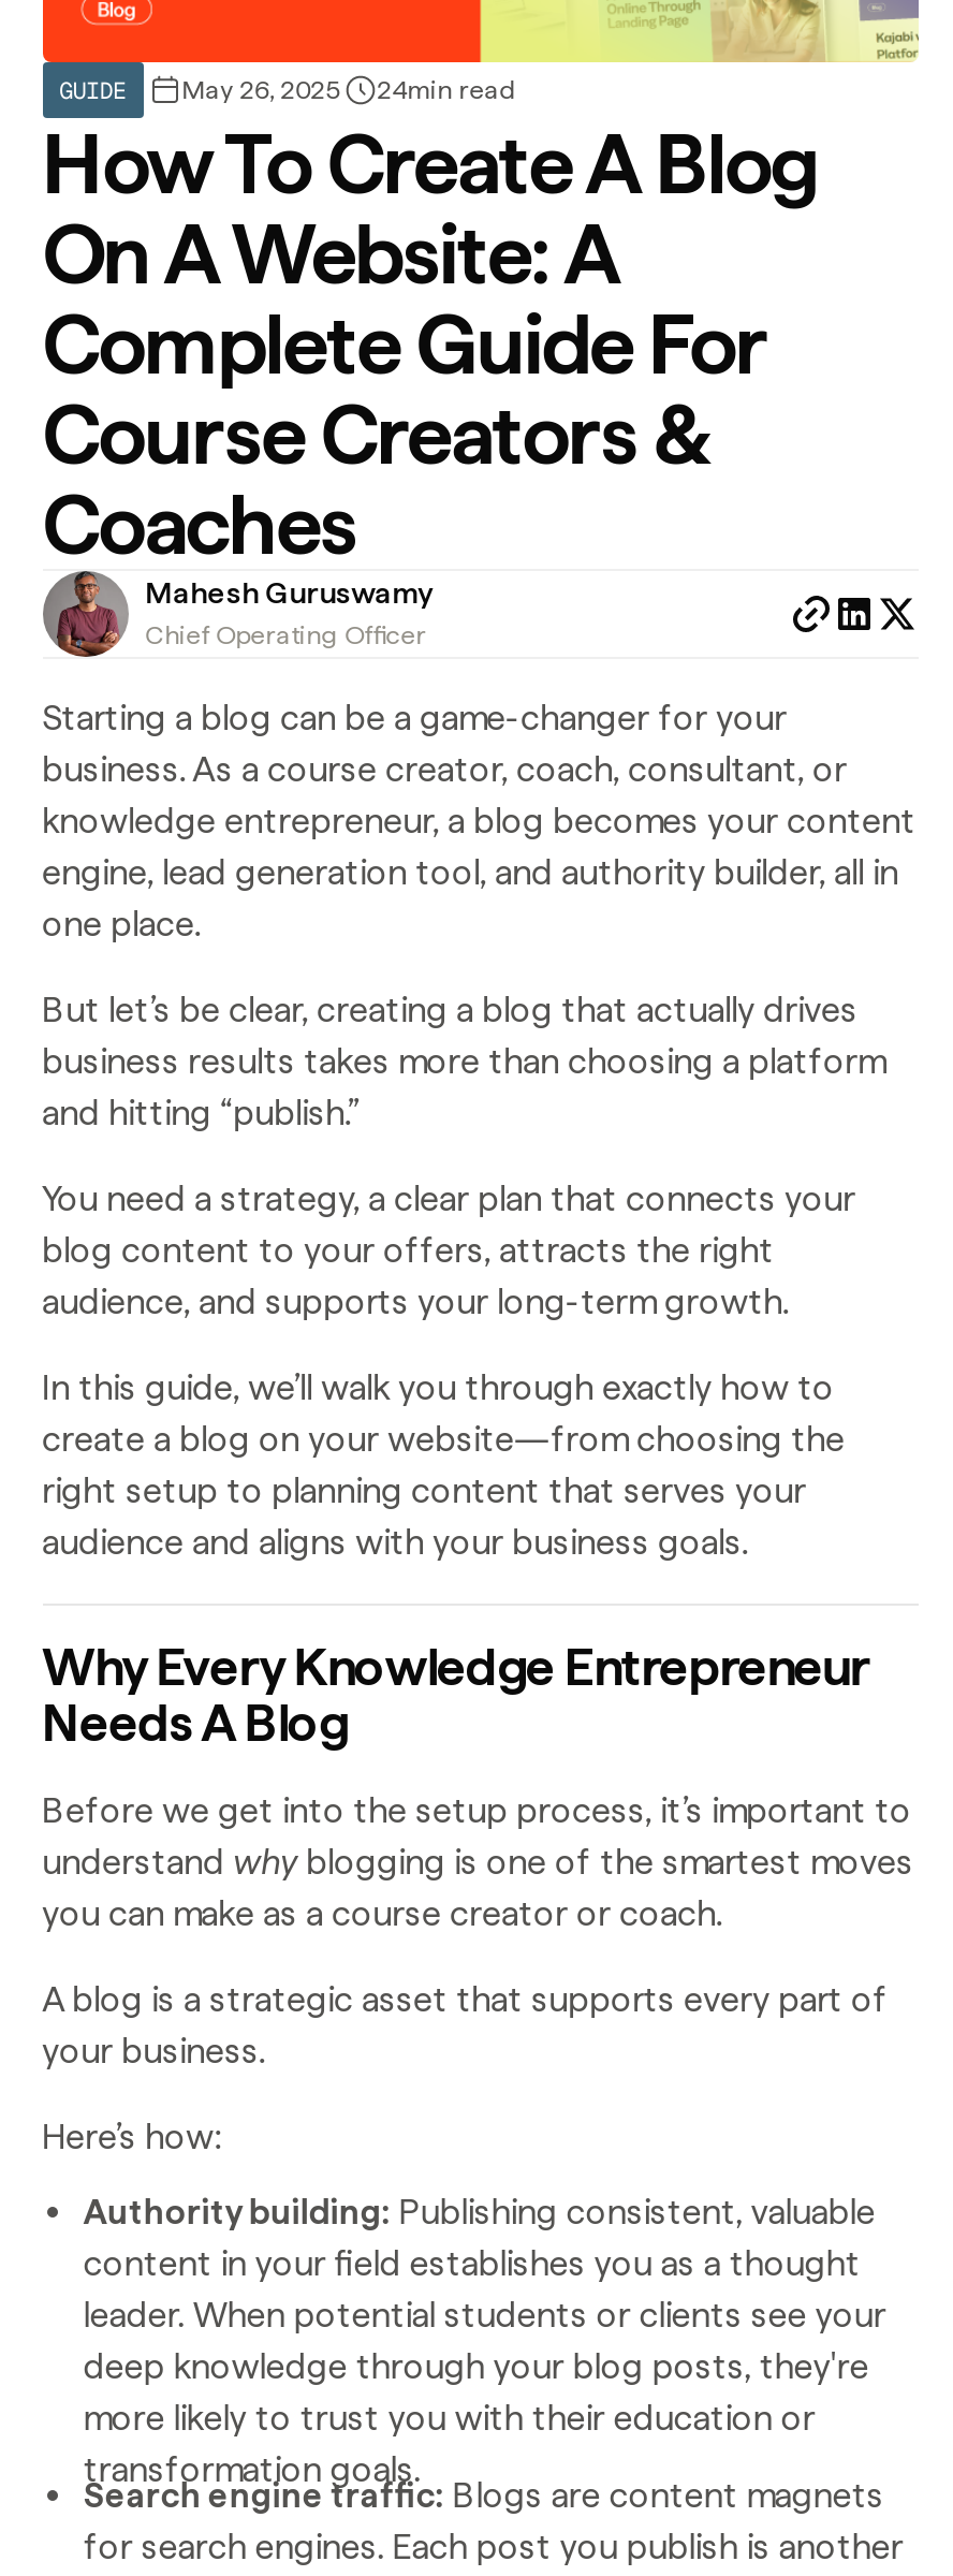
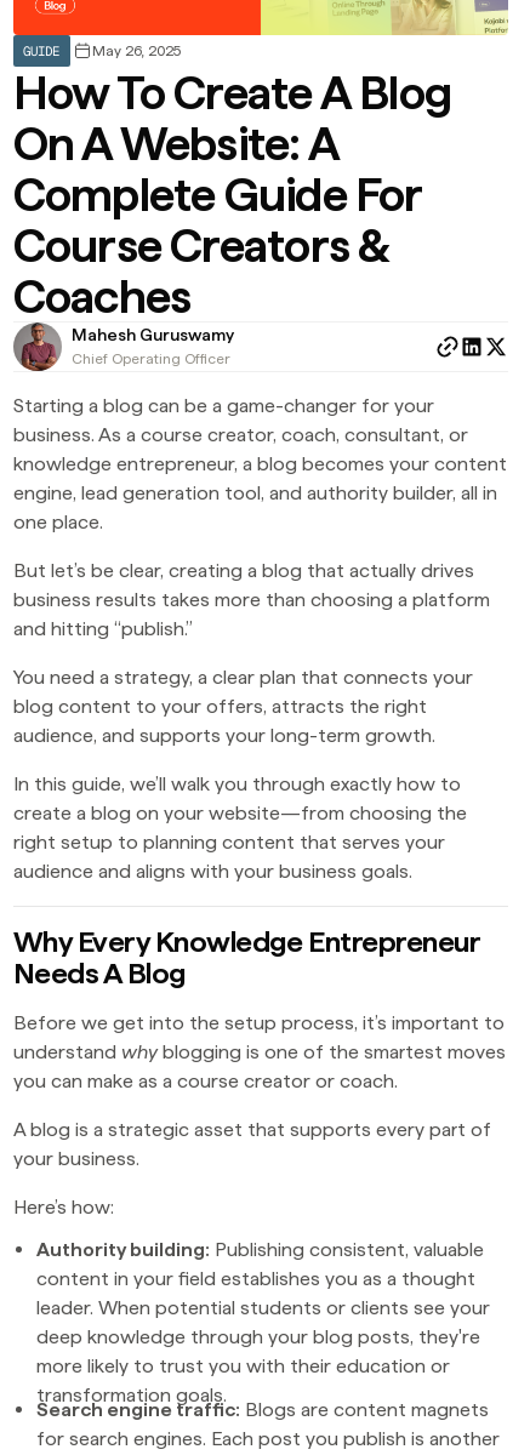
- 24min read
